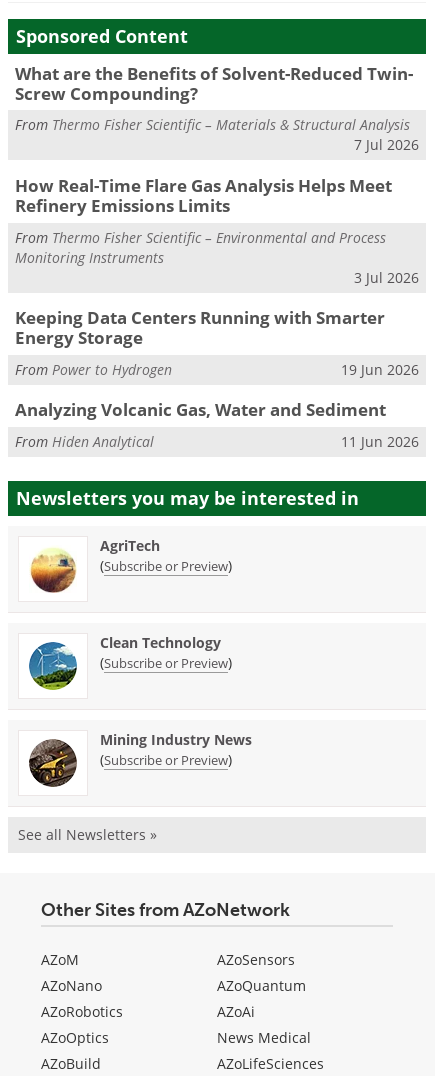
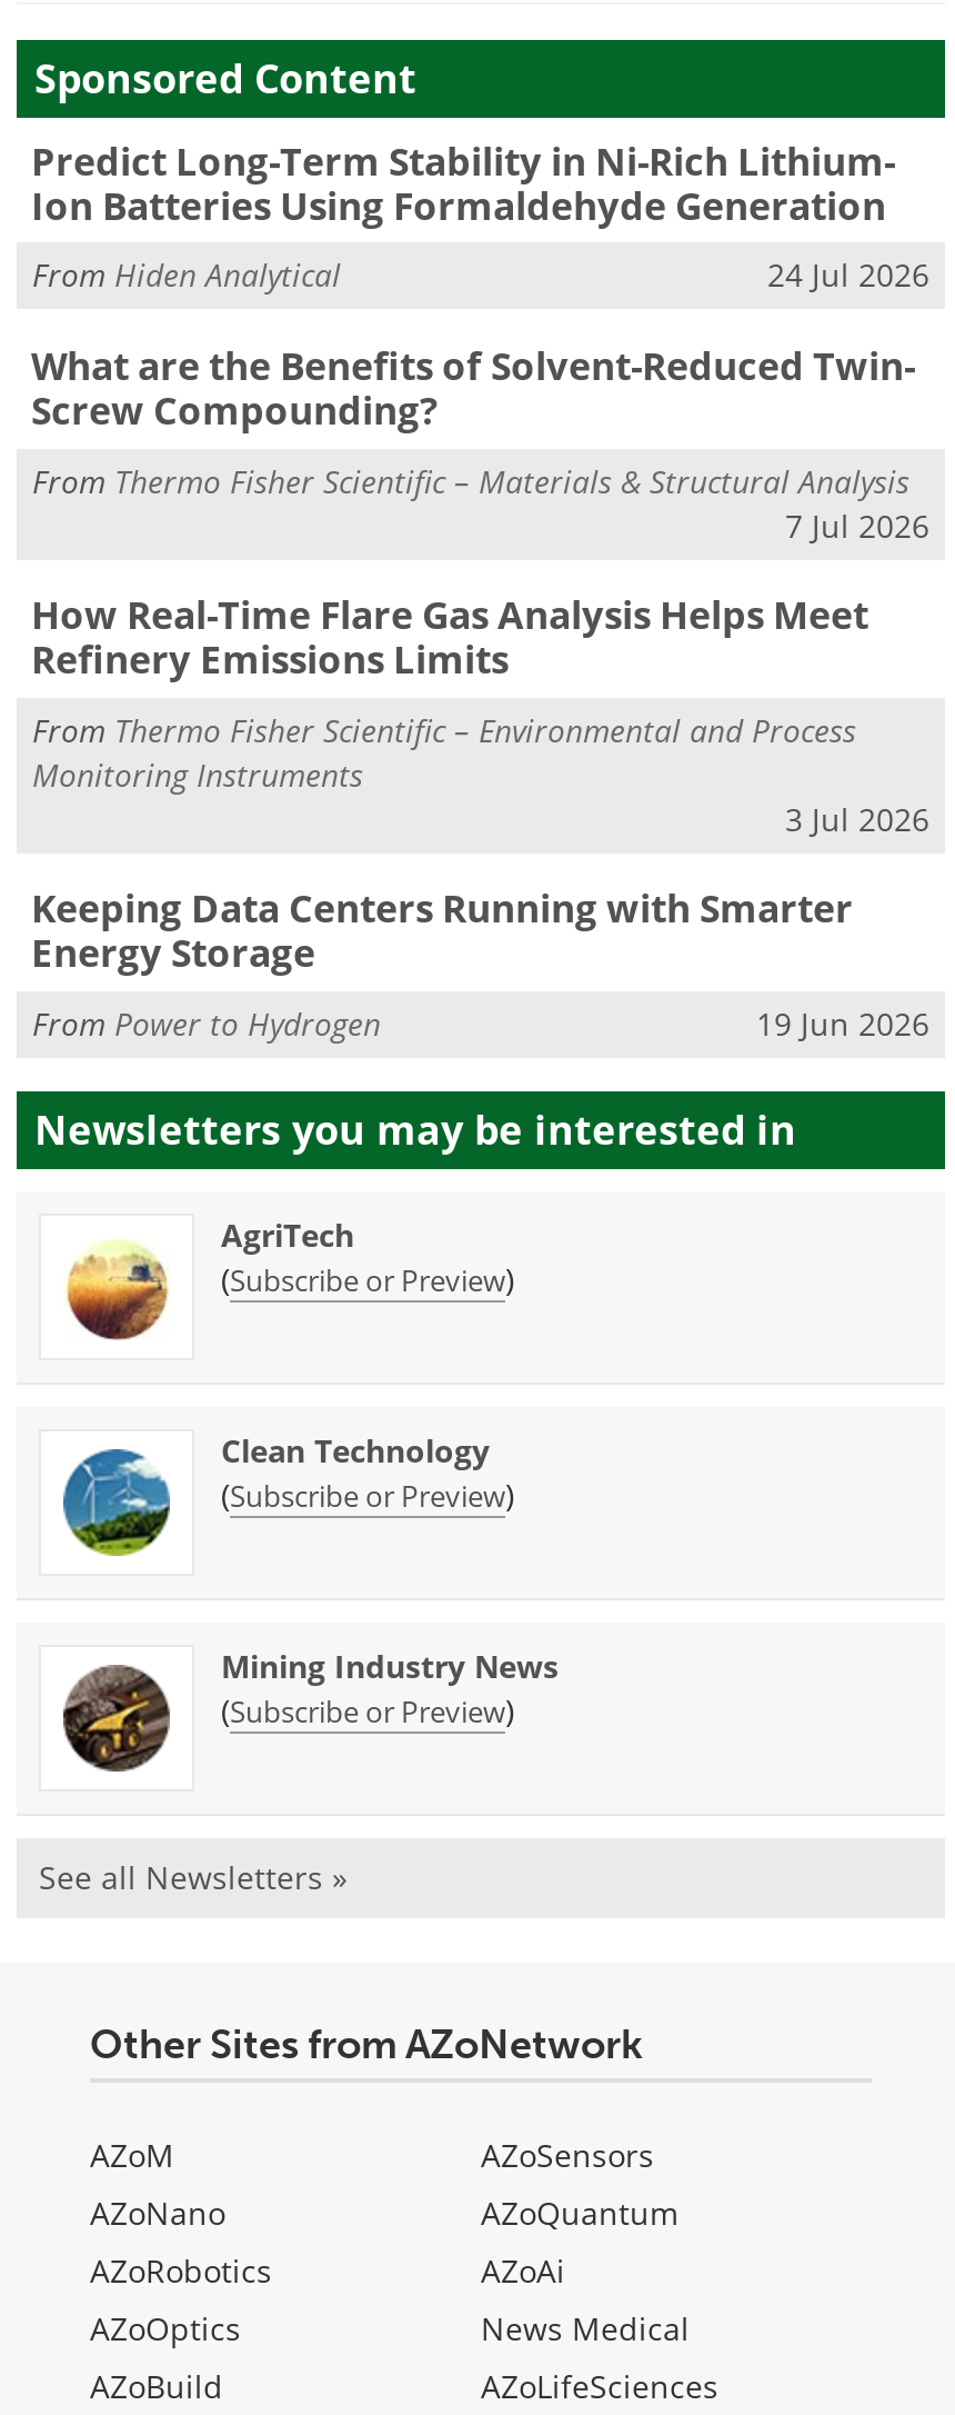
+ Predict Long-Term Stability in Ni-Rich Lithium-
+ Ion Batteries Using Formaldehyde Generation
+ 24 Jul 2026

moved down: What are the Benefits of Solvent-Reduced Twin- | Screw Compounding? | From Thermo Fisher Scientific – Materials & Structural Analysis | ... | From Power to Hydrogen | 19 Jun 2026

- Analyzing Volcanic Gas, Water and Sediment
- 11 Jun 2026

moved up: From Hiden Analytical
